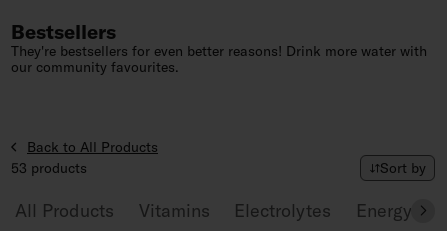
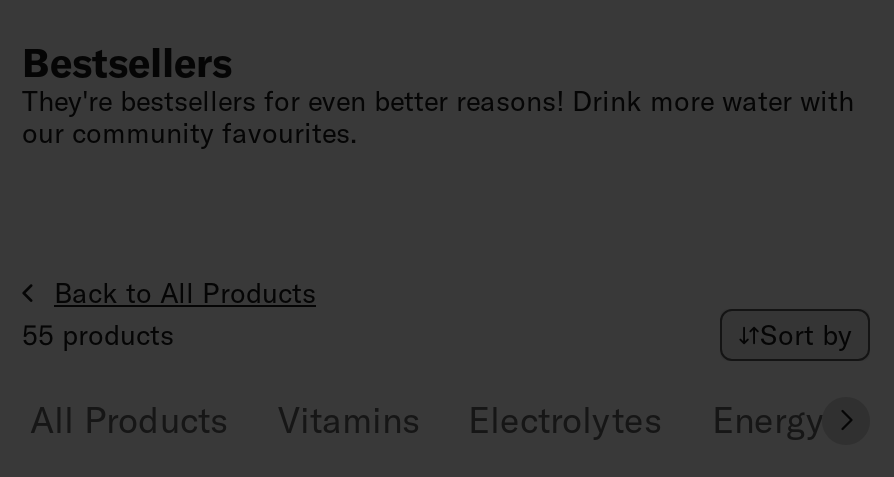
- 53 products
+ 55 products
